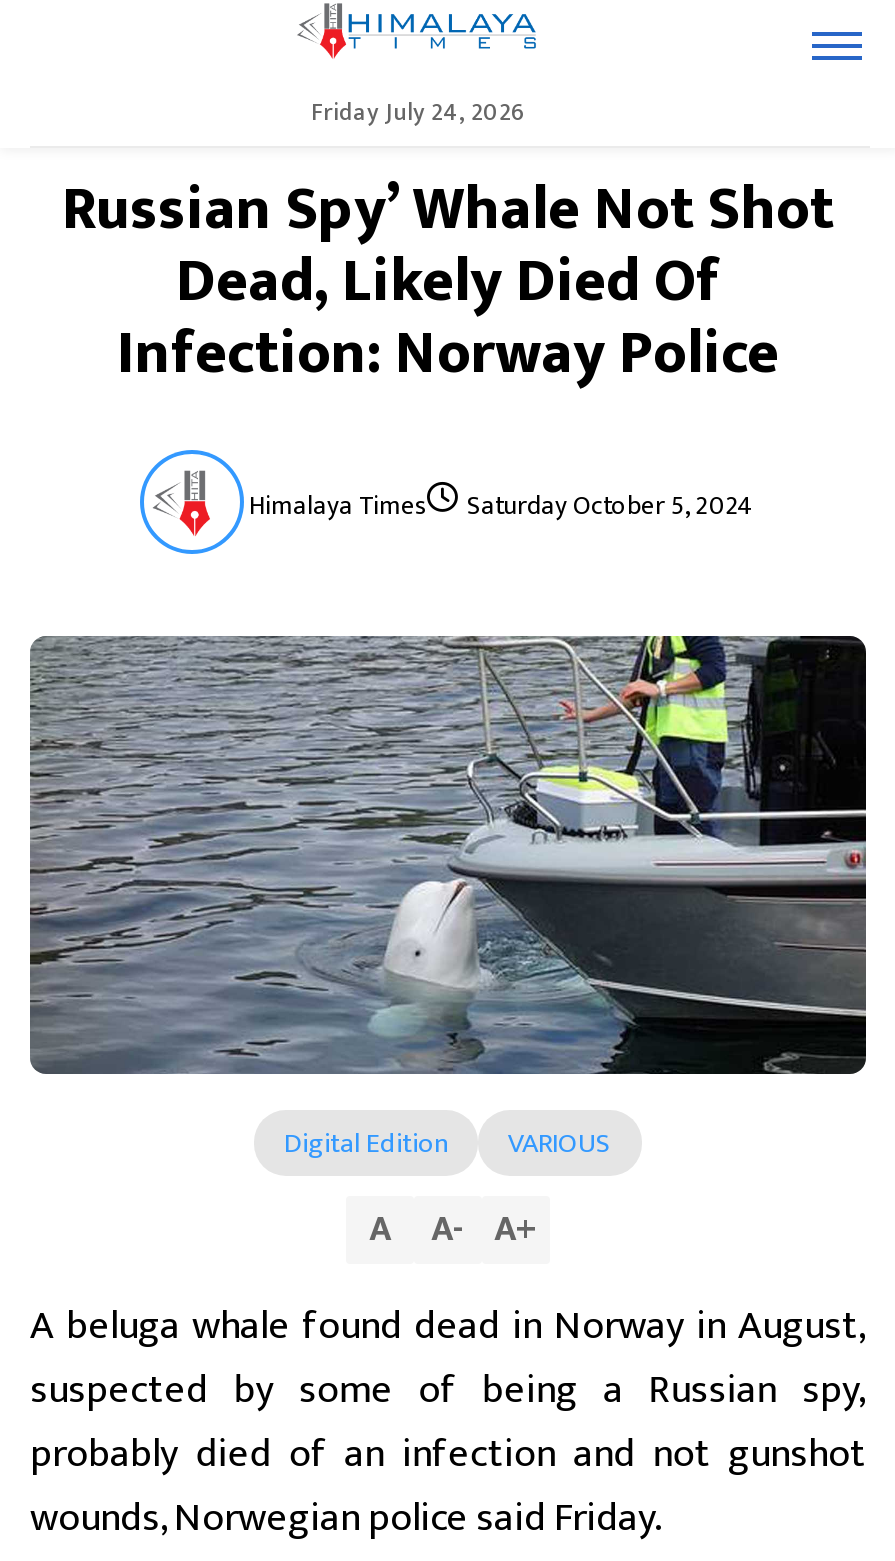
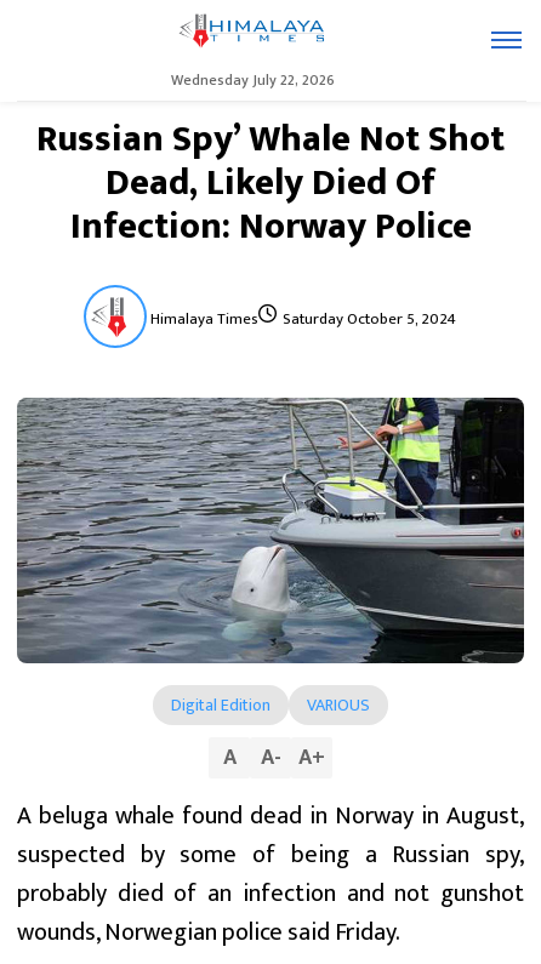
- Friday July 24, 2026
+ Wednesday July 22, 2026
